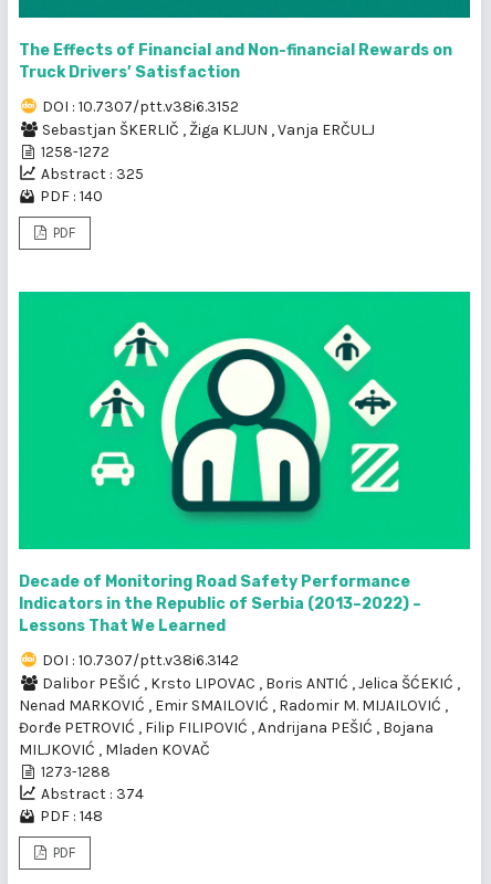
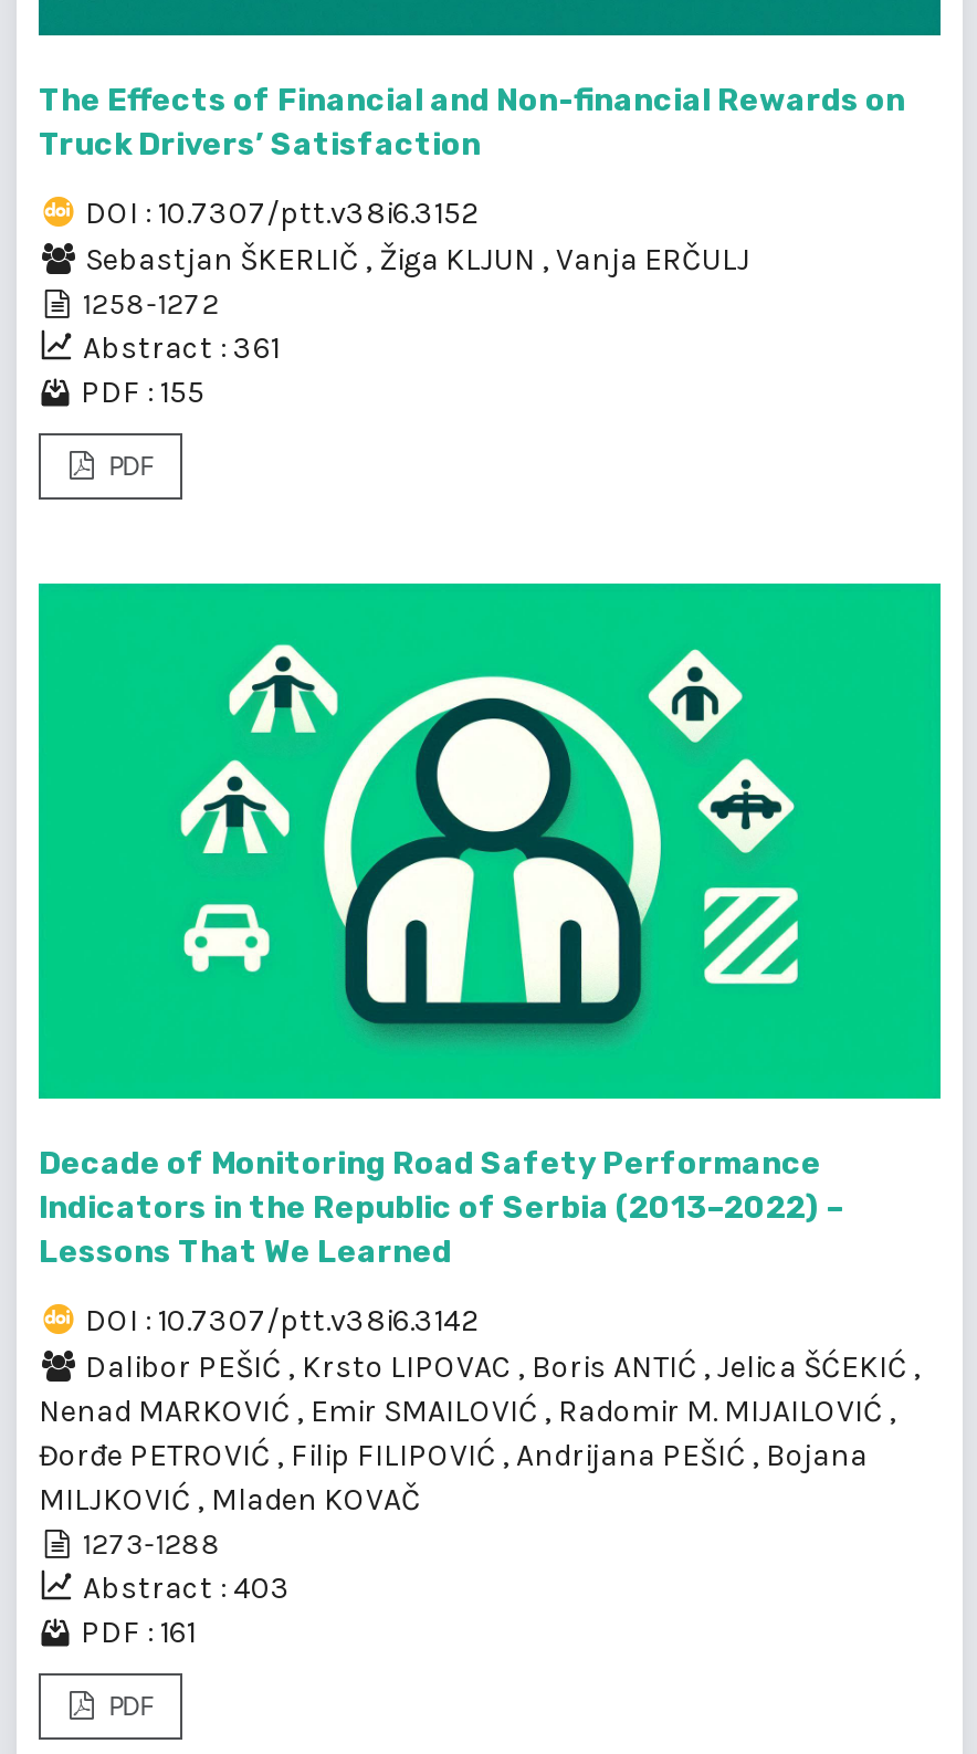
- Abstract : 325
+ Abstract : 361

- PDF : 140
+ PDF : 155

- Abstract : 374
+ Abstract : 403

- PDF : 148
+ PDF : 161
